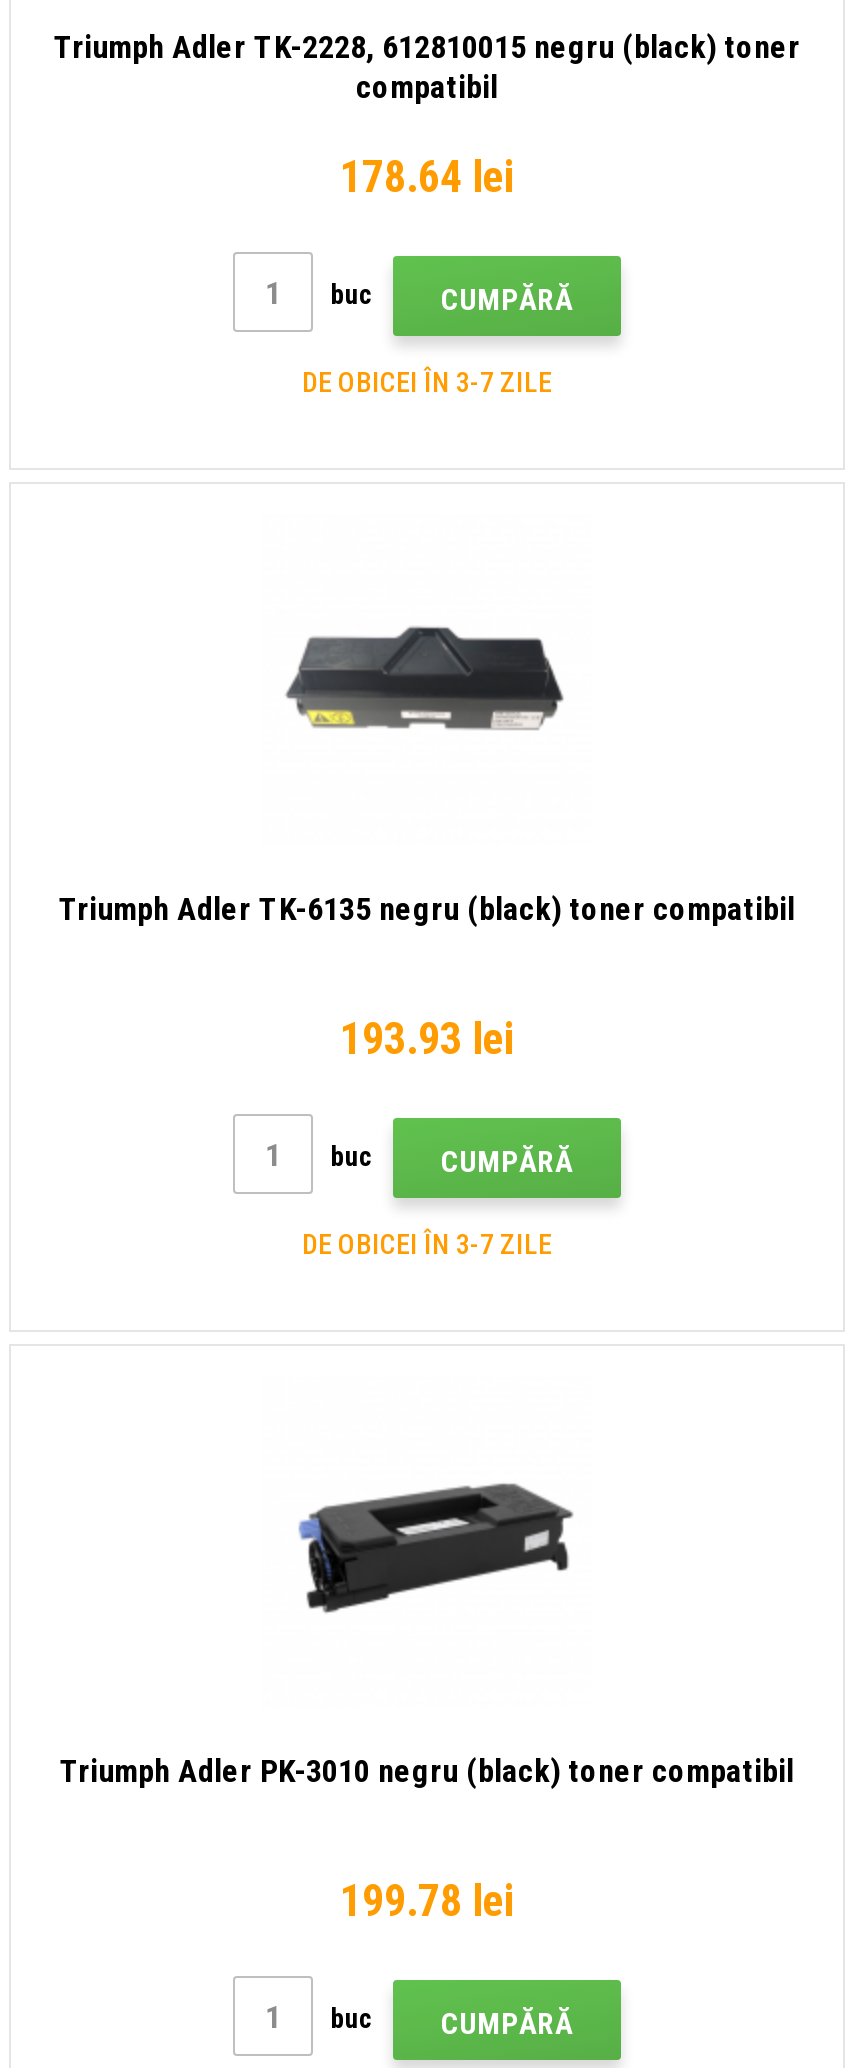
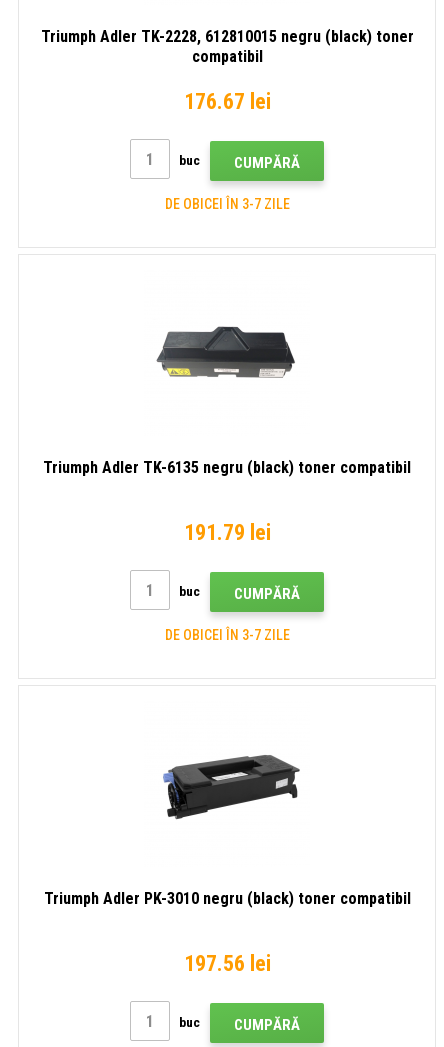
- 178.64 lei
+ 176.67 lei

- 193.93 lei
+ 191.79 lei

- 199.78 lei
+ 197.56 lei
